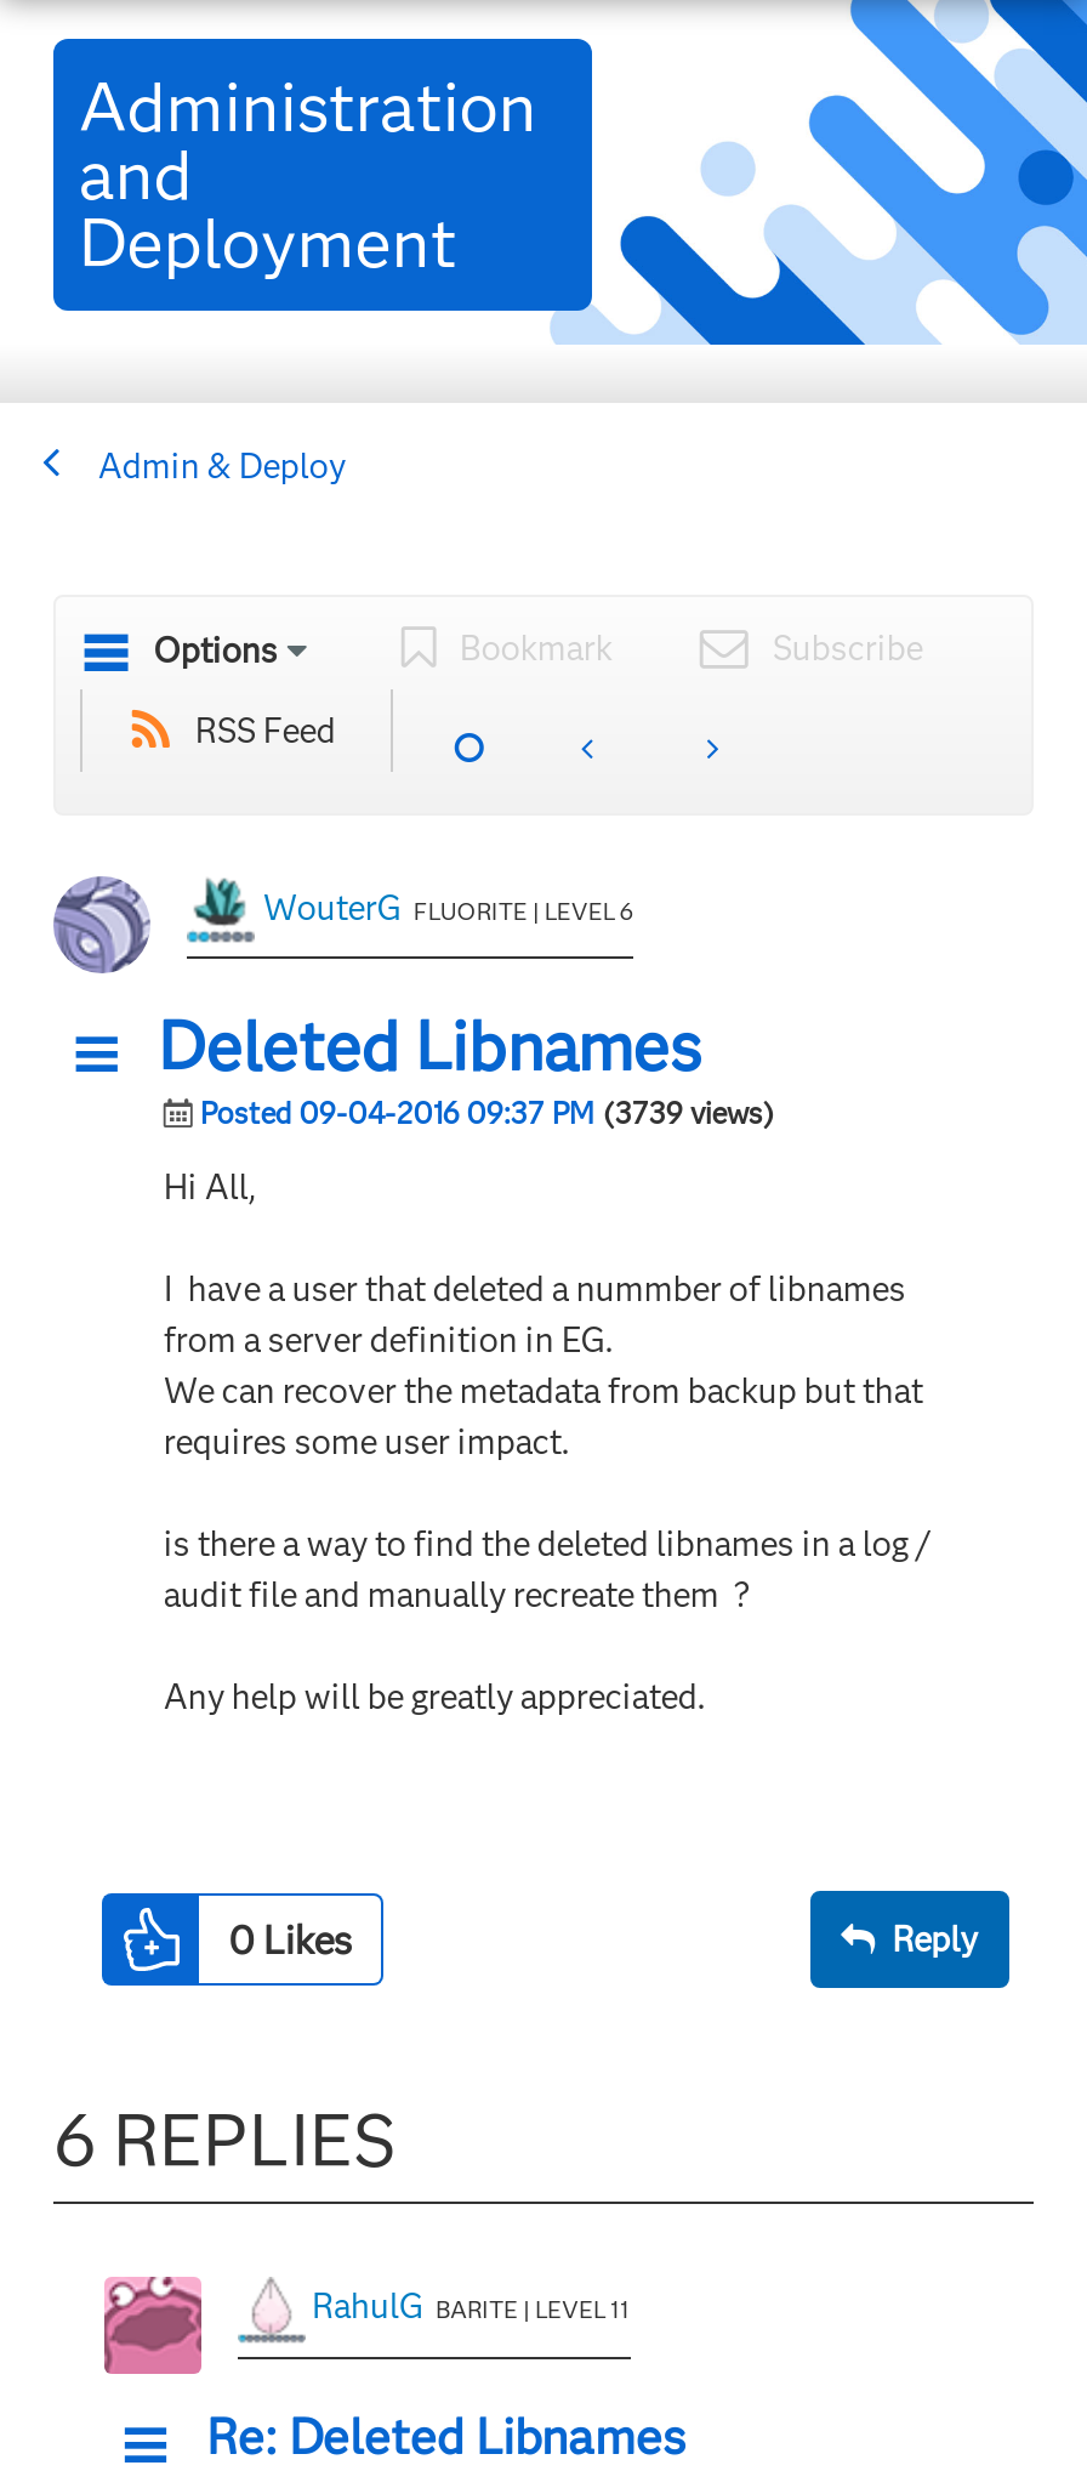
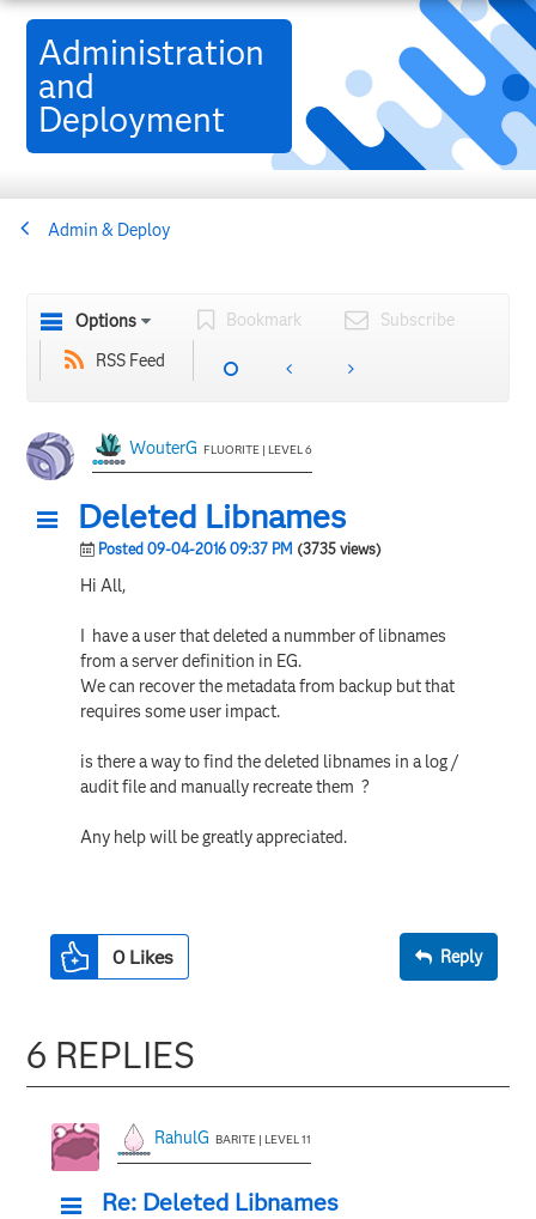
- Posted 09-04-2016 09:37 PM (3739 views)
+ Posted 09-04-2016 09:37 PM (3735 views)
